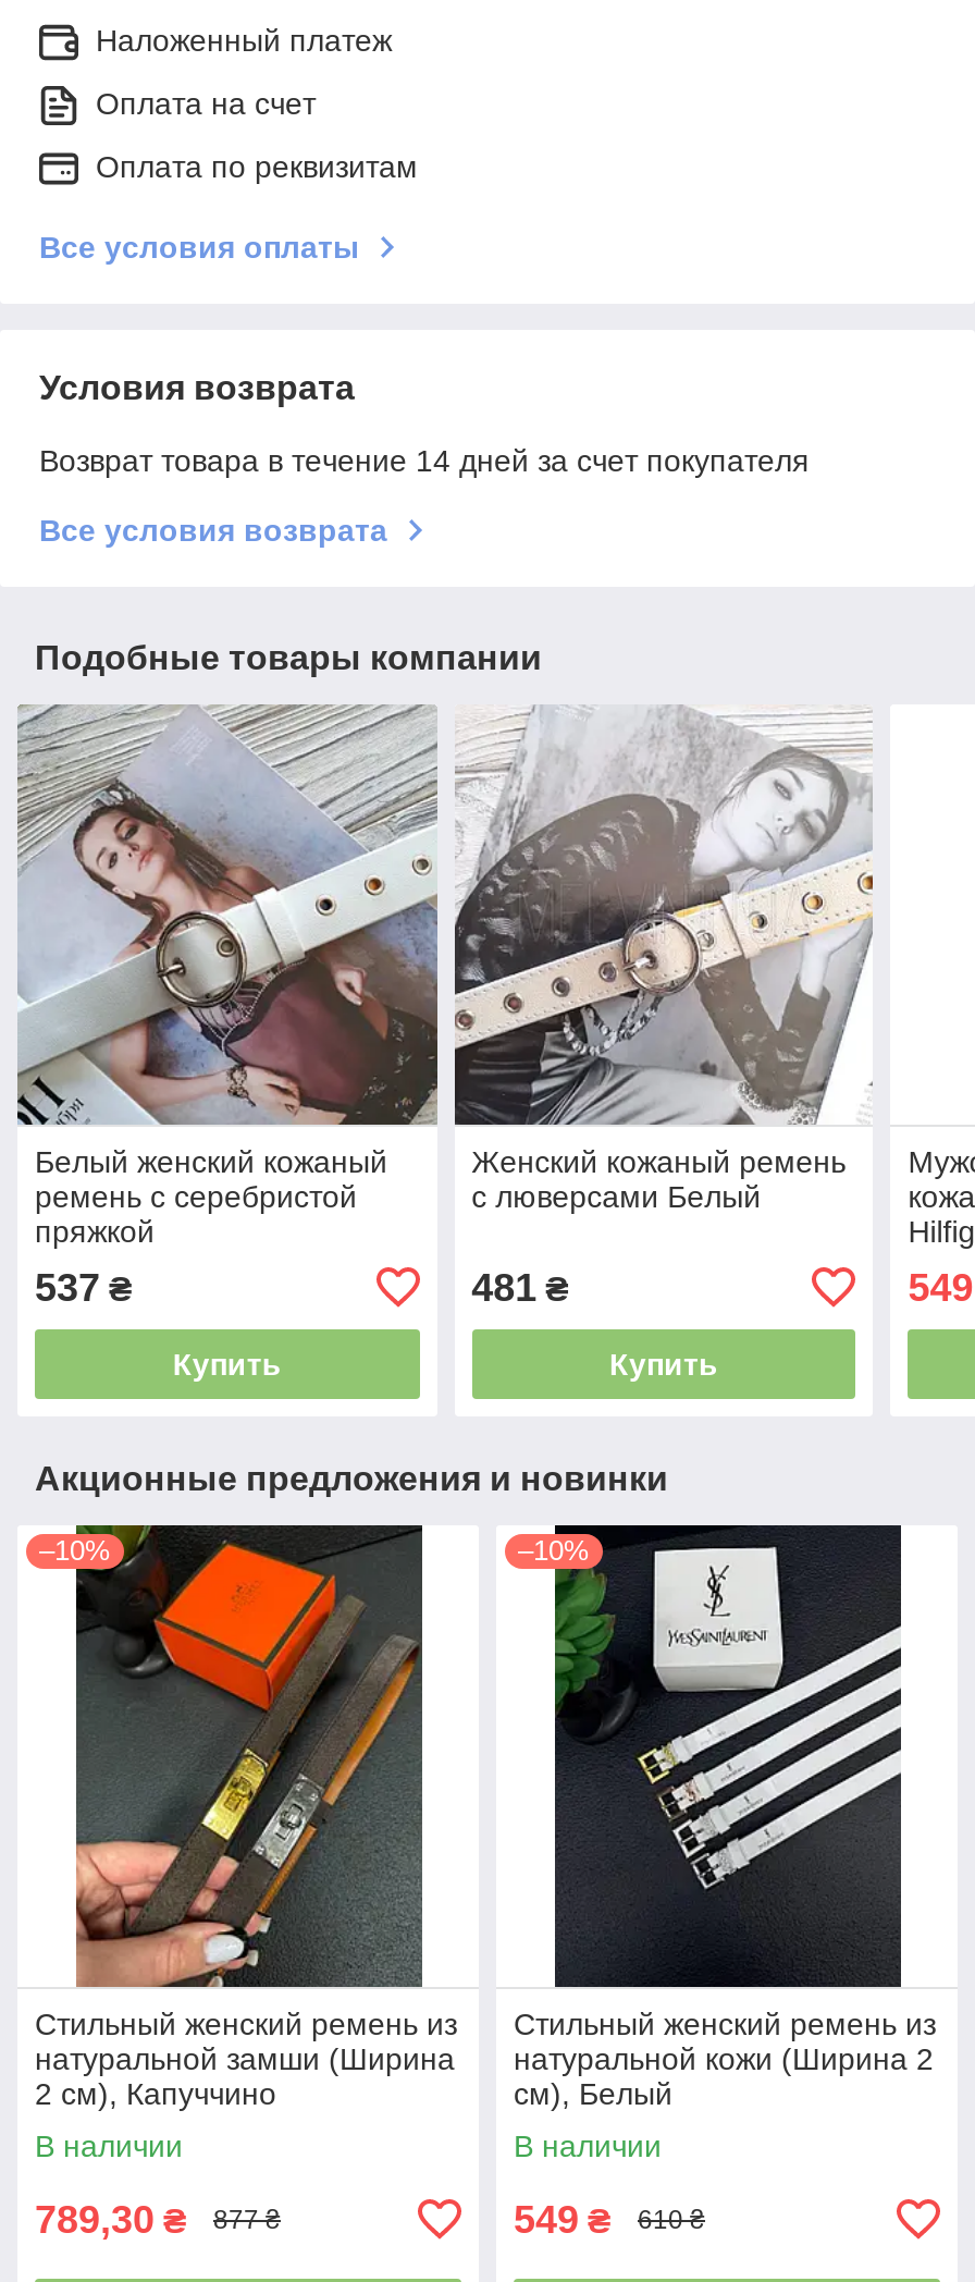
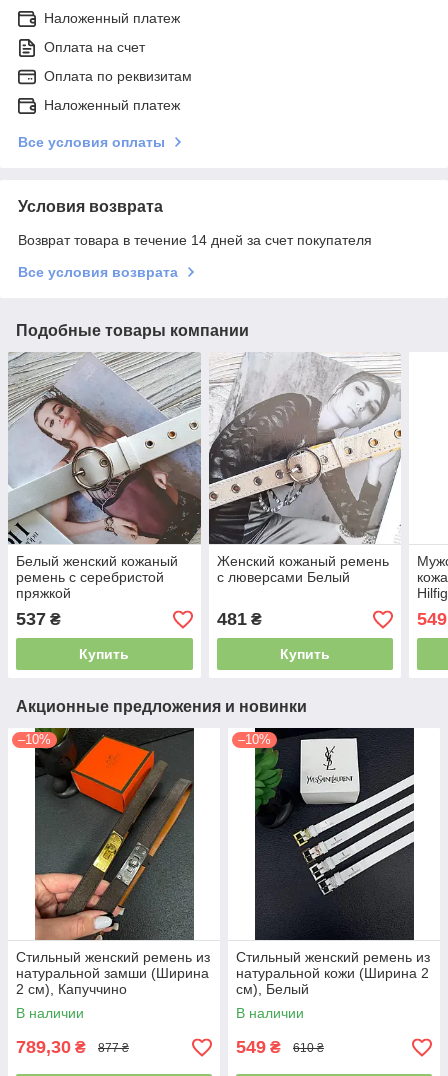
+ Наложенный платеж
